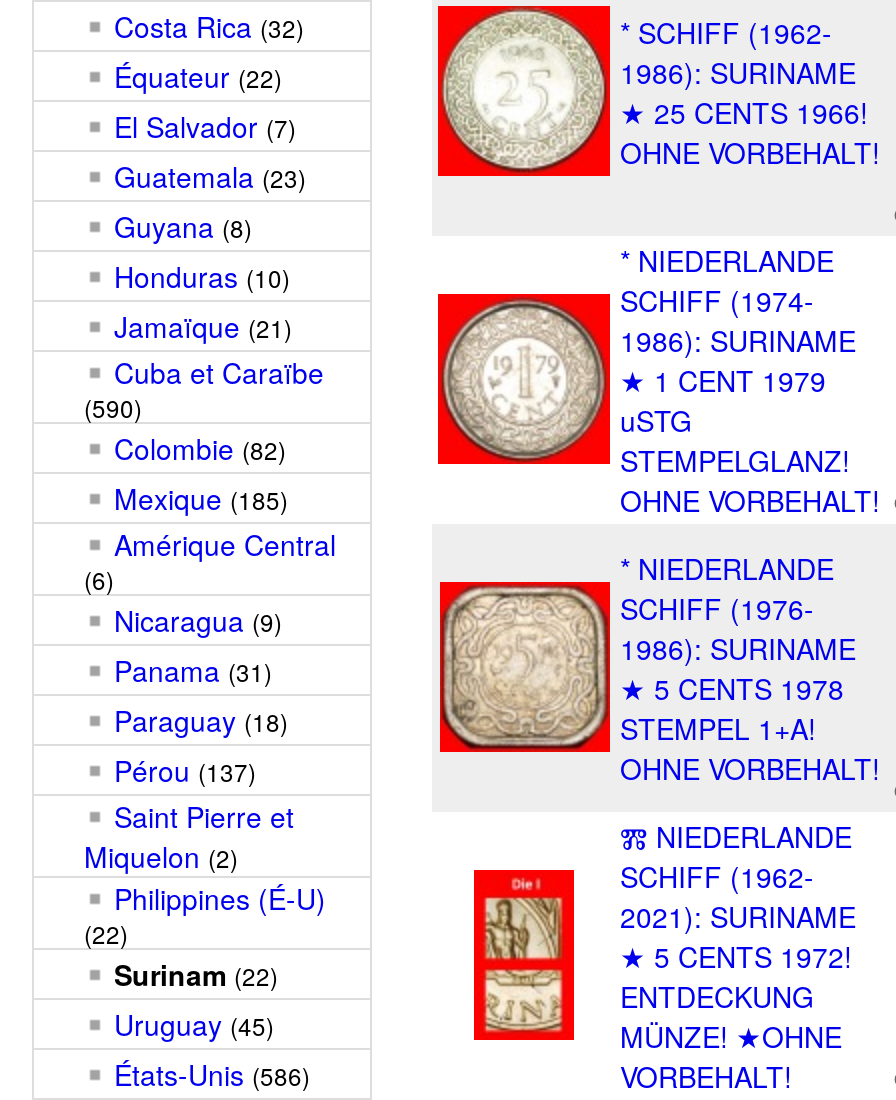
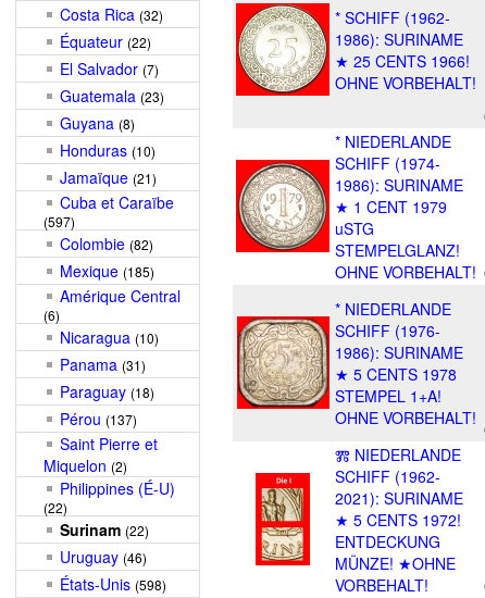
- (590)
+ (597)

- Nicaragua (9)
+ Nicaragua (10)

- Uruguay (45)
+ Uruguay (46)

- États-Unis (586)
+ États-Unis (598)
